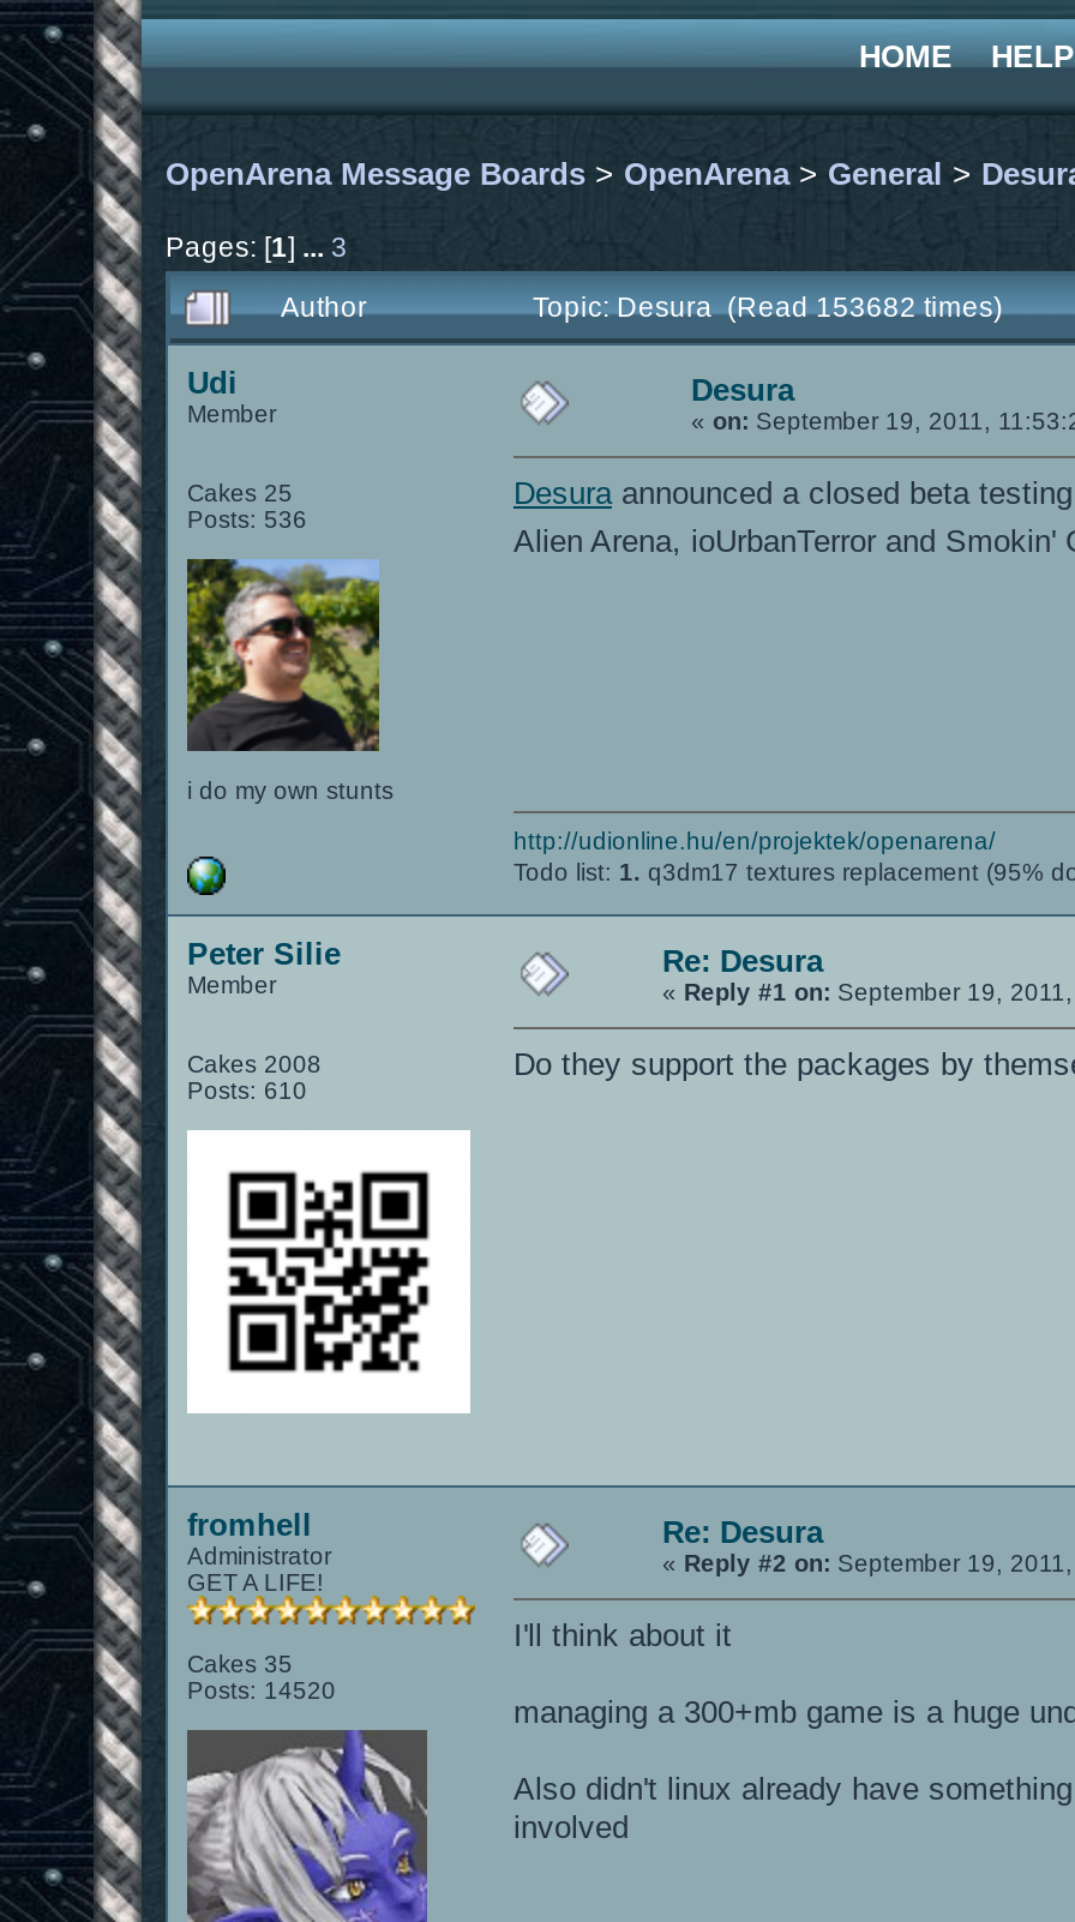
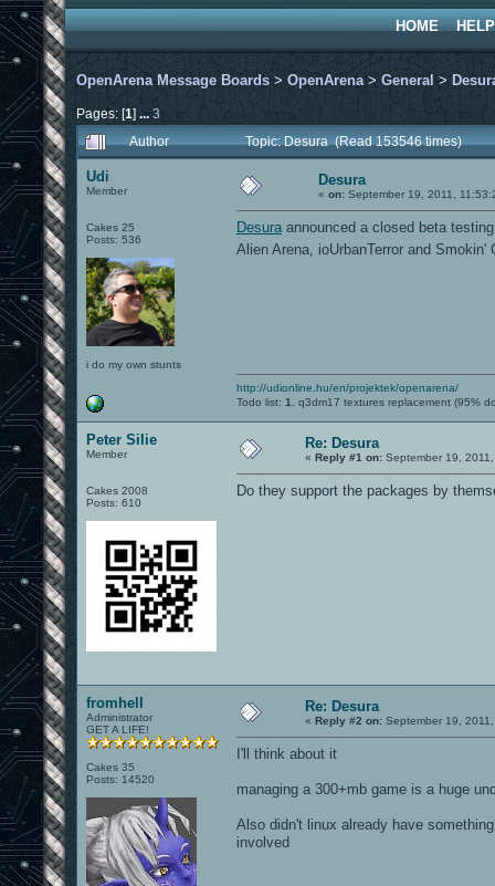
- Topic: Desura (Read 153682 times)
+ Topic: Desura (Read 153546 times)
